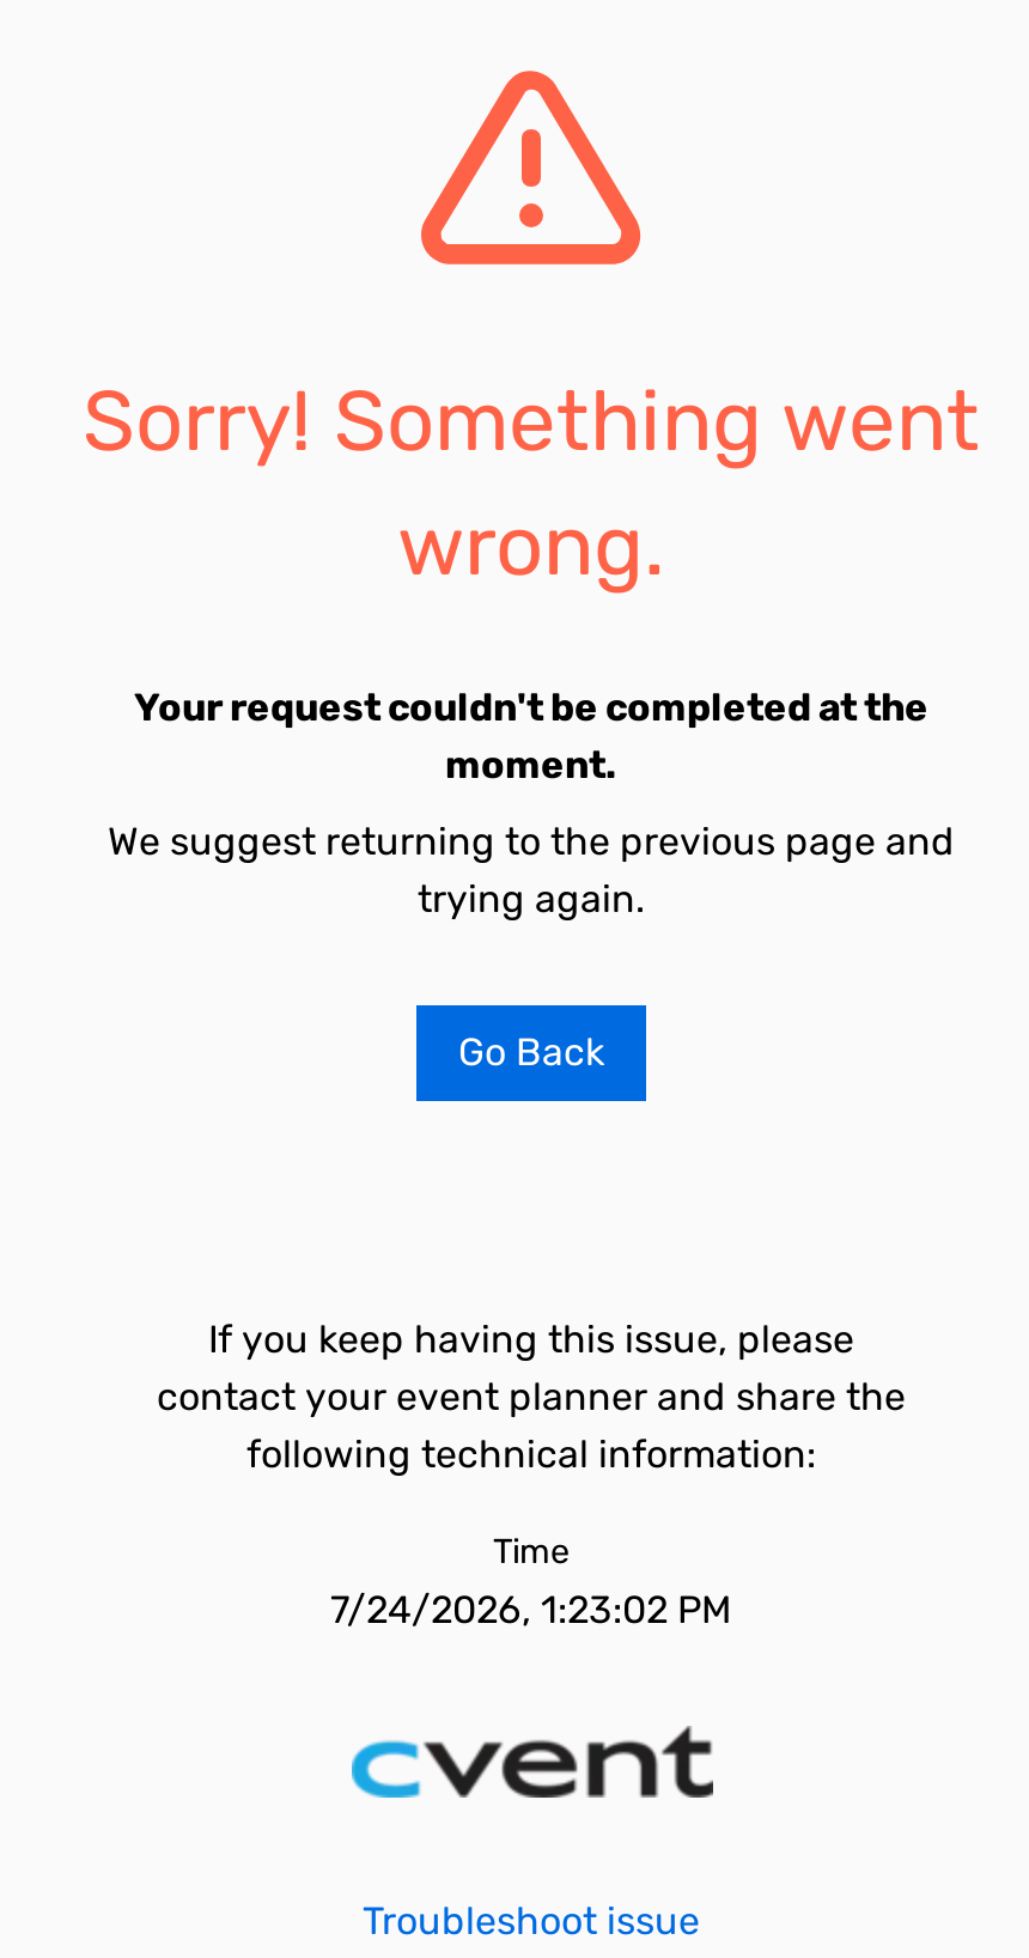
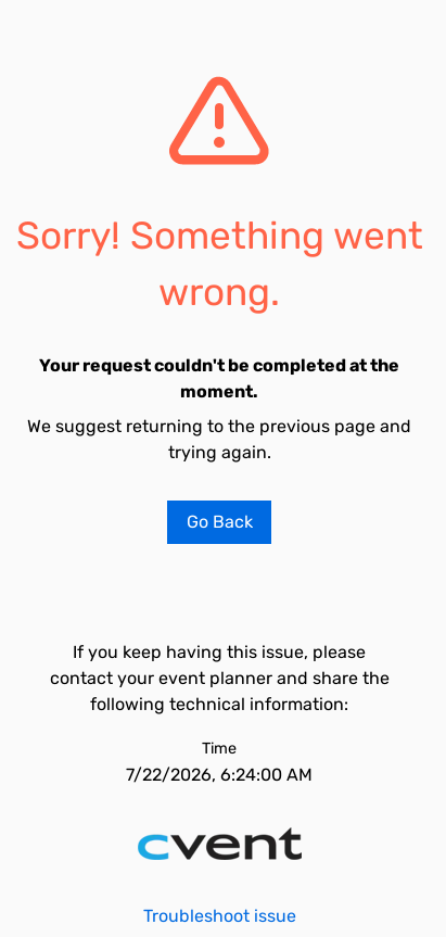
- 7/24/2026, 1:23:02 PM
+ 7/22/2026, 6:24:00 AM
